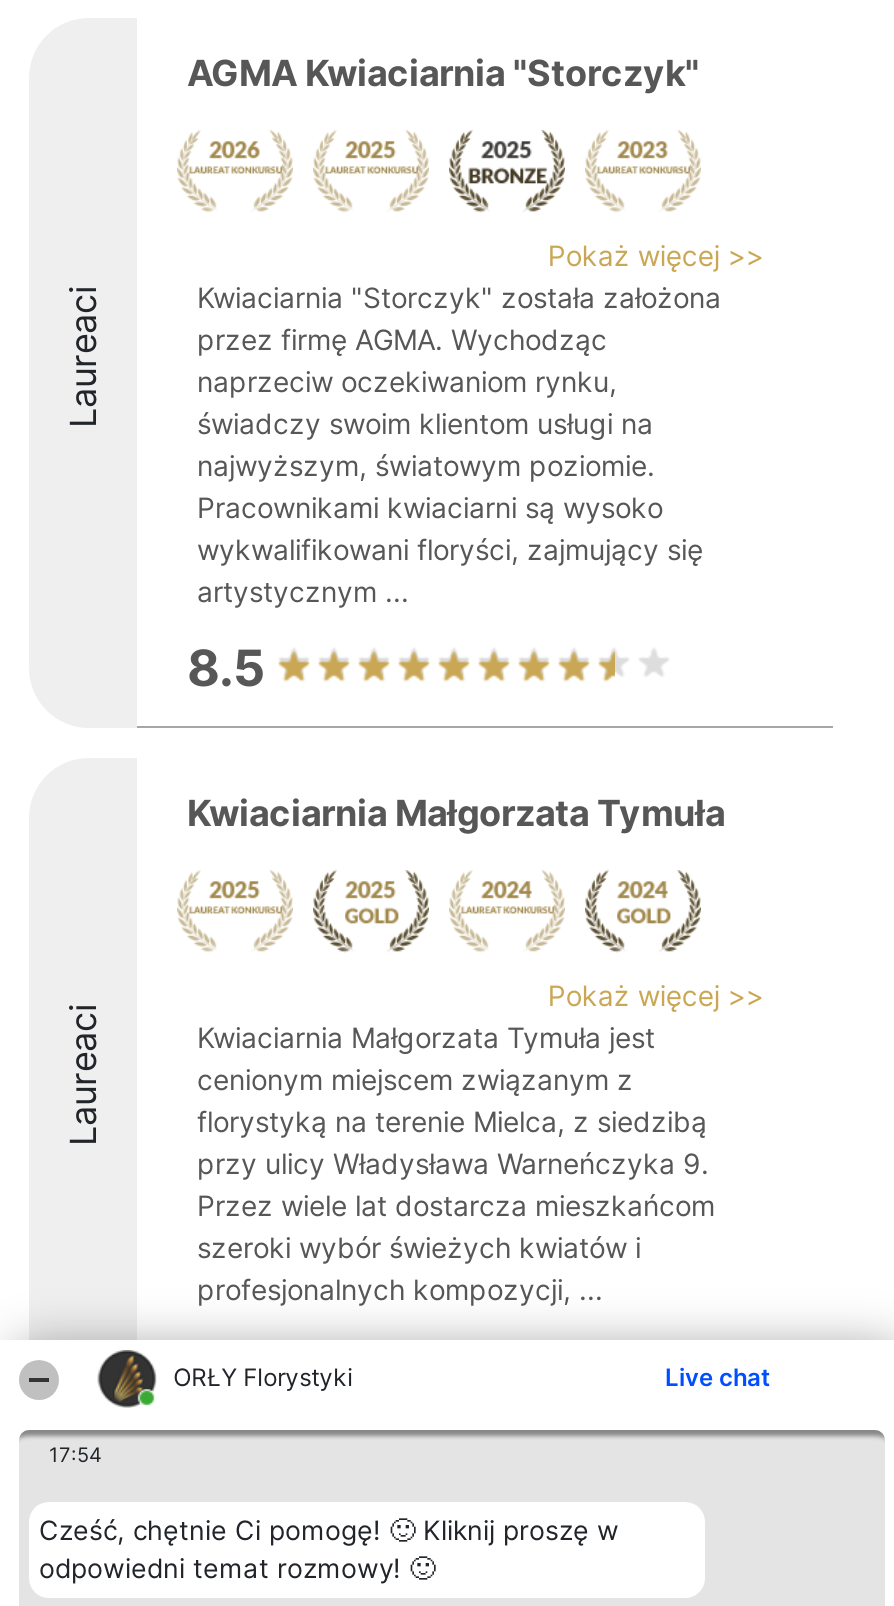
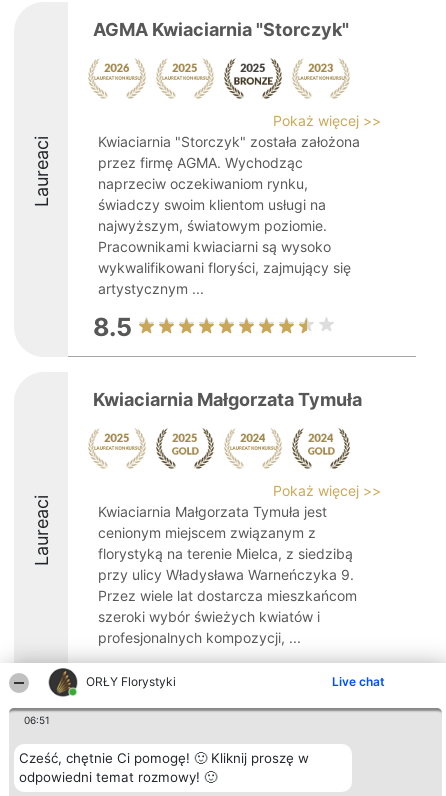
- 17:54
+ 06:51
